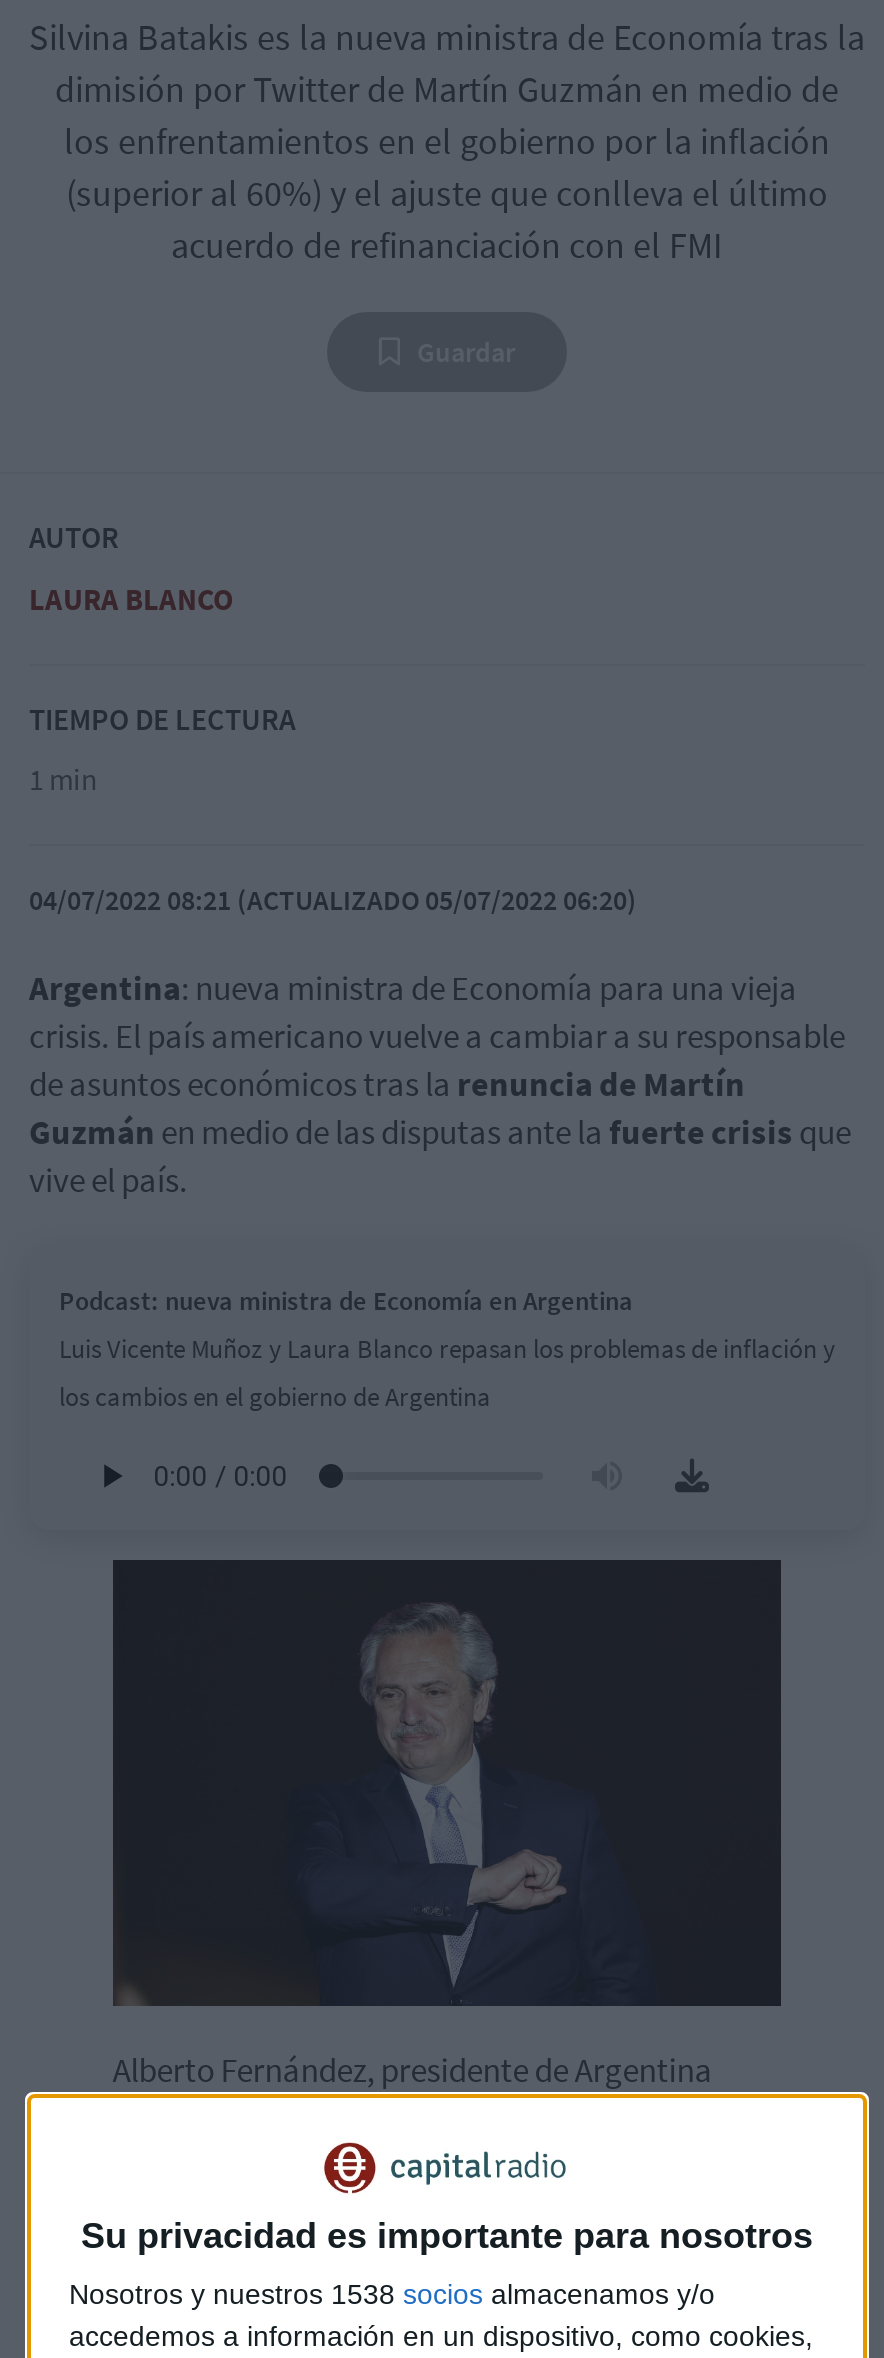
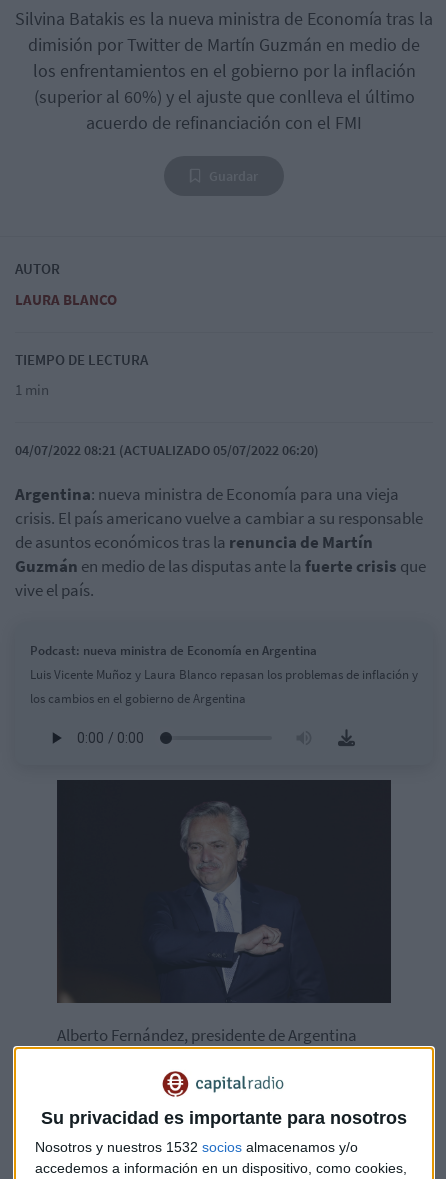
- Nosotros y nuestros 1538 socios almacenamos y/o
+ Nosotros y nuestros 1532 socios almacenamos y/o
